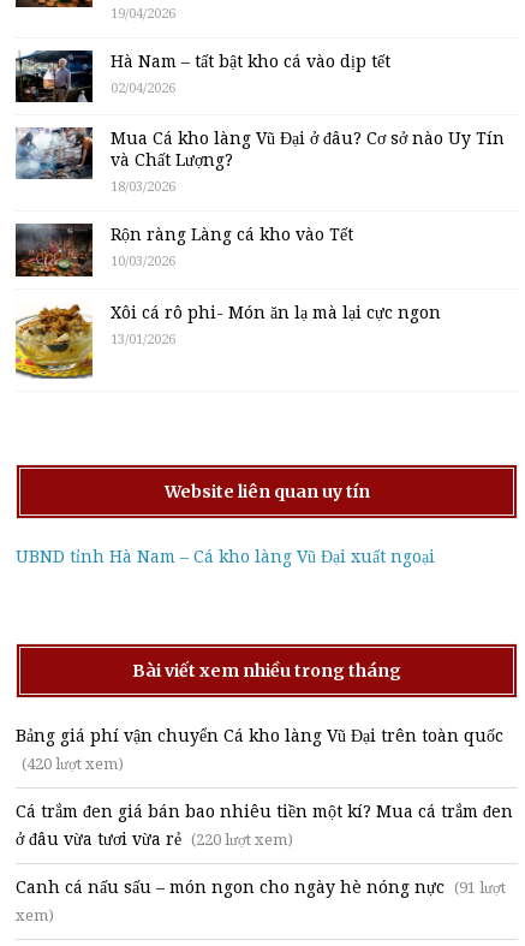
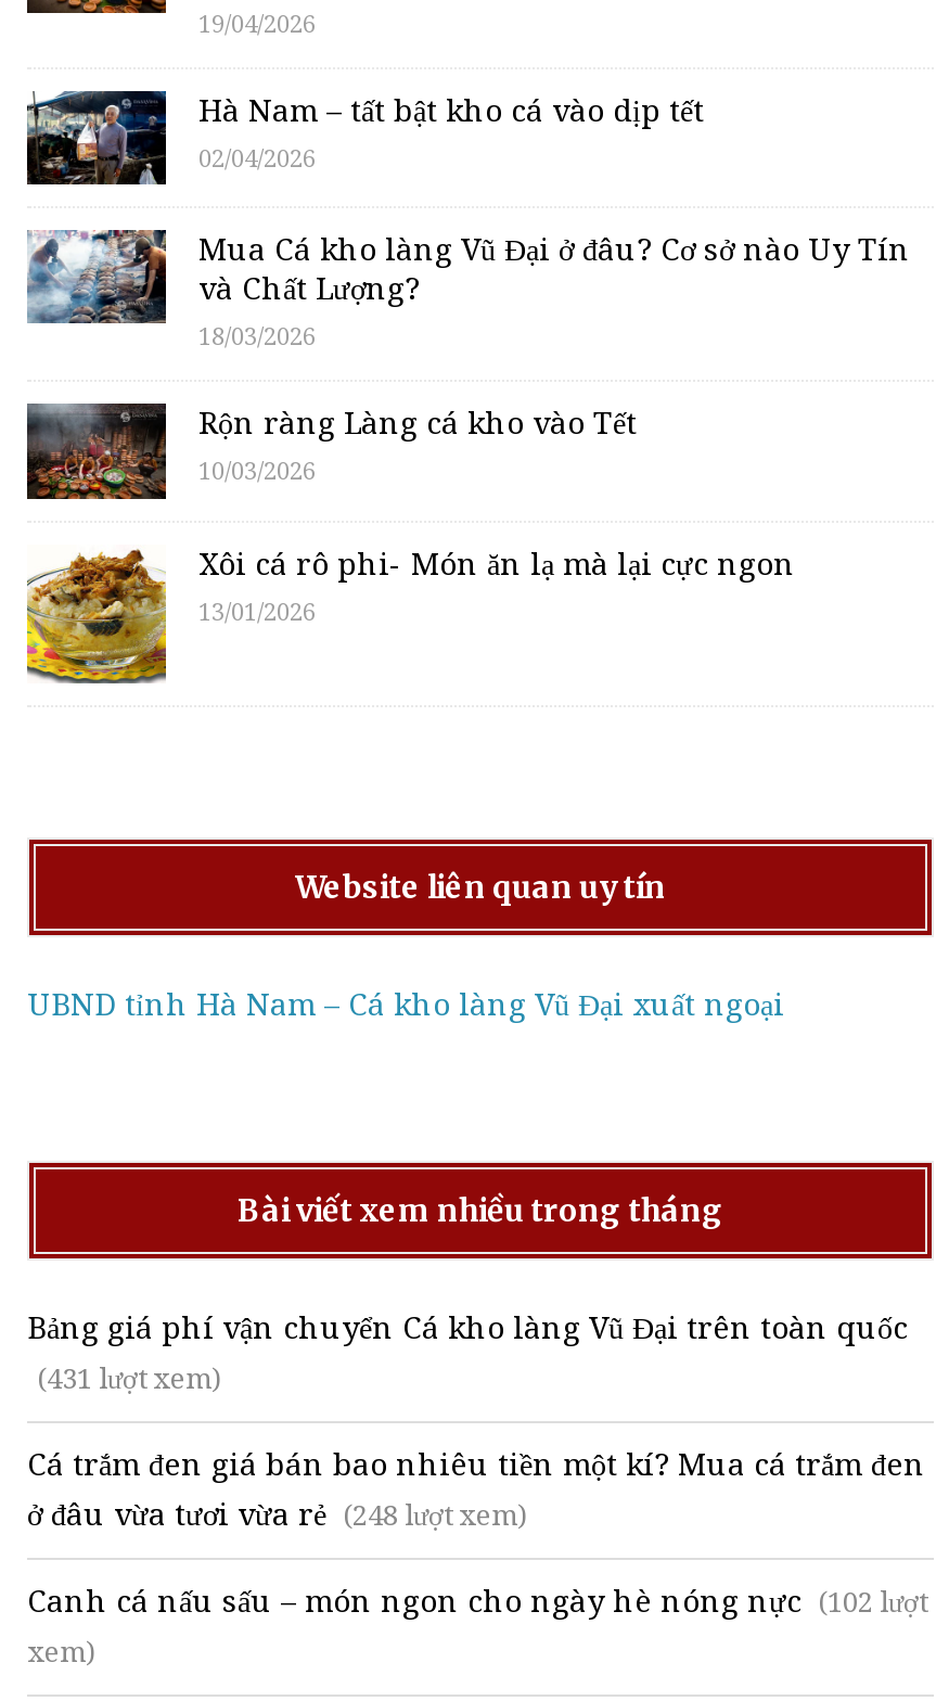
- (420 lượt xem)
+ (431 lượt xem)

- ở đâu vừa tươi vừa rẻ (220 lượt xem)
+ ở đâu vừa tươi vừa rẻ (248 lượt xem)

- Canh cá nấu sấu – món ngon cho ngày hè nóng nực (91 lượt
+ Canh cá nấu sấu – món ngon cho ngày hè nóng nực (102 lượt
